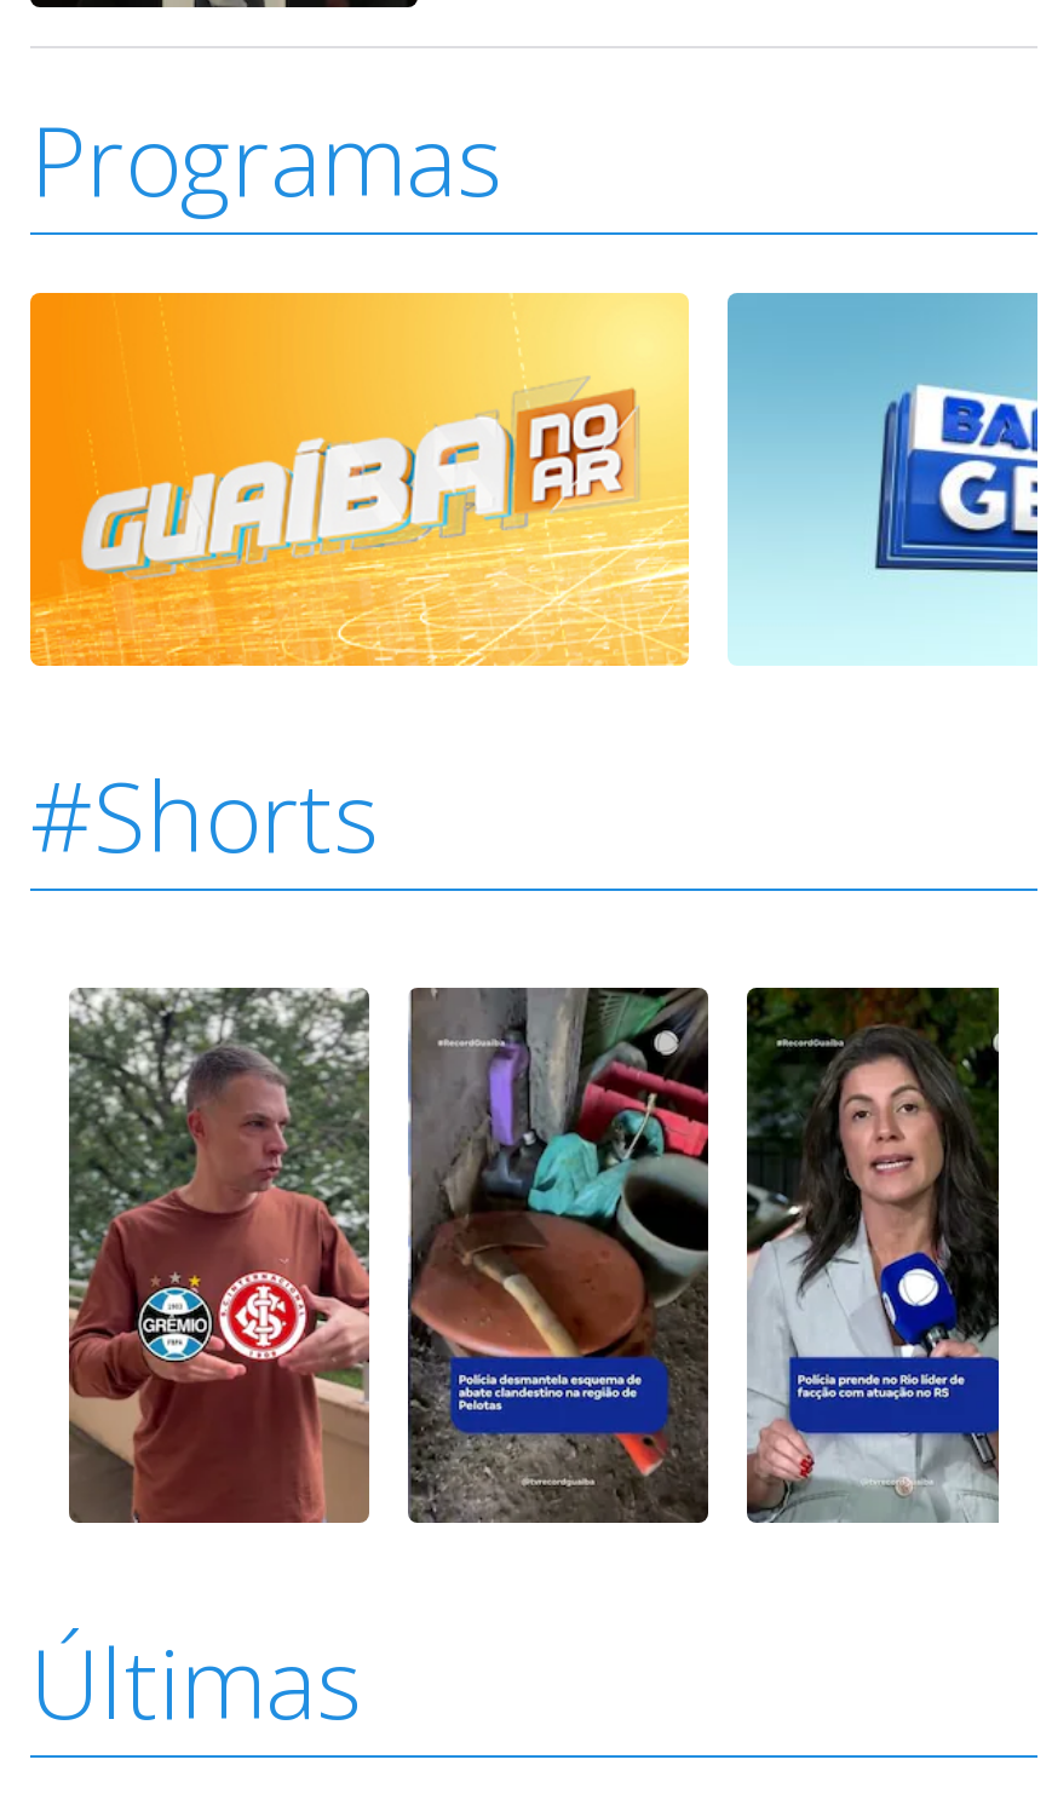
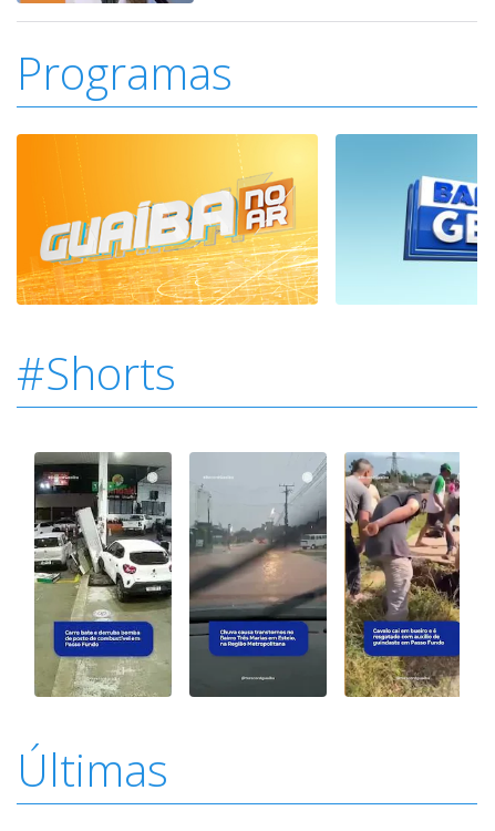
- [image]
+ [image]

- [image]
+ [image]

- [image]
+ [image]
